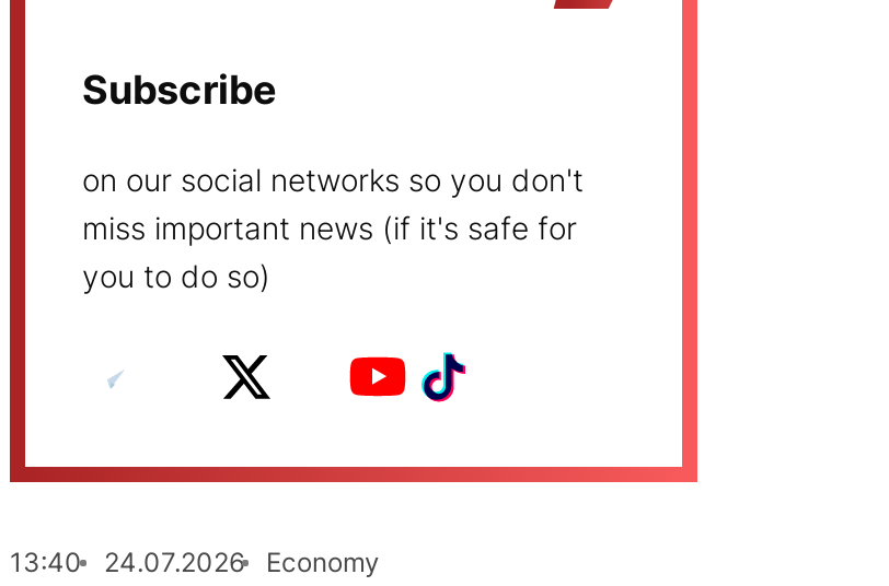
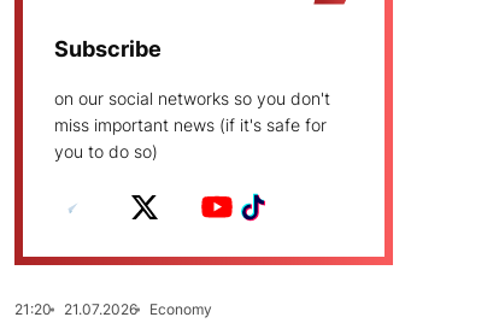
- 13:40
+ 21:20

- 24.07.2026
+ 21.07.2026
